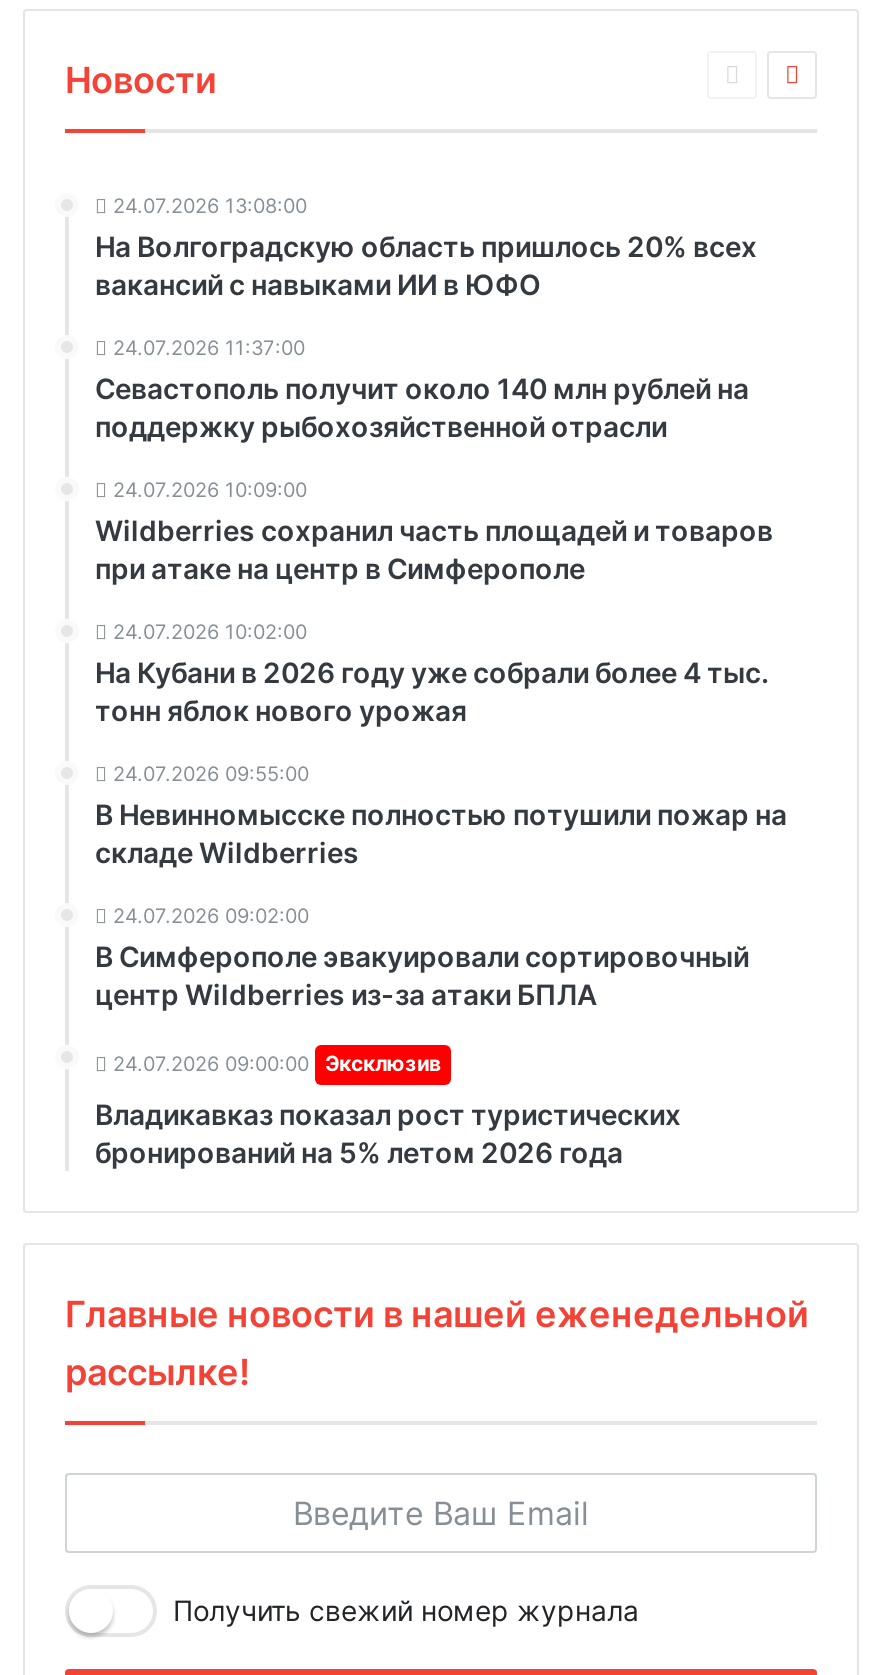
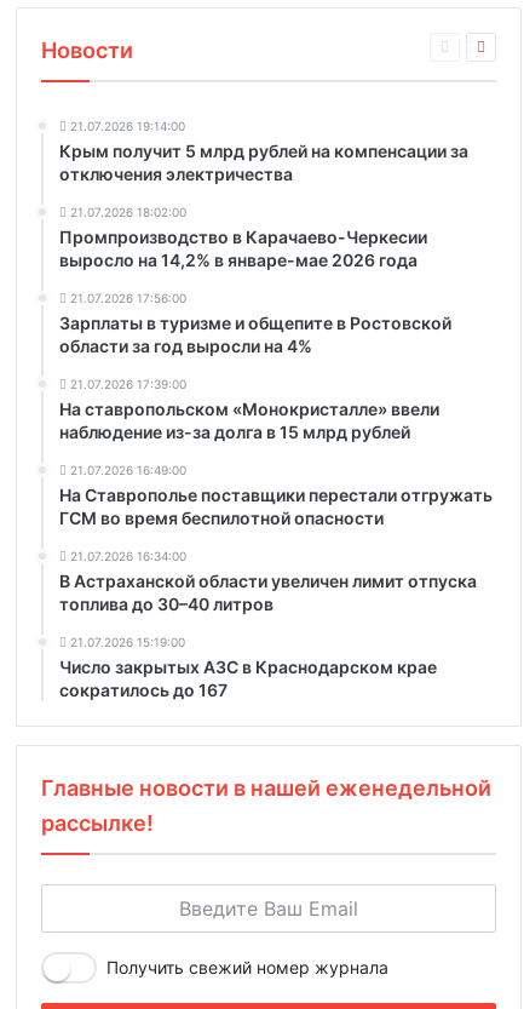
- 24.07.2026 13:08:00
- На Волгоградскую область пришлось 20% всех
- вакансий с навыками ИИ в ЮФО
- 24.07.2026 11:37:00
- Севастополь получит около 140 млн рублей на
- поддержку рыбохозяйственной отрасли
- 24.07.2026 10:09:00
- Wildberries сохранил часть площадей и товаров
- при атаке на центр в Симферополе
- 24.07.2026 10:02:00
- На Кубани в 2026 году уже собрали более 4 тыс.
- тонн яблок нового урожая
- 24.07.2026 09:55:00
- В Невинномысске полностью потушили пожар на
- складе Wildberries
- 24.07.2026 09:02:00
- В Симферополе эвакуировали сортировочный
- центр Wildberries из-за атаки БПЛА
- 24.07.2026 09:00:00
- Эксклюзив
- Владикавказ показал рост туристических
- бронирований на 5% летом 2026 года
+ 21.07.2026 19:14:00
+ Крым получит 5 млрд рублей на компенсации за
+ отключения электричества
+ 21.07.2026 18:02:00
+ Промпроизводство в Карачаево-Черкесии
+ выросло на 14,2% в январе-мае 2026 года
+ 21.07.2026 17:56:00
+ Зарплаты в туризме и общепите в Ростовской
+ области за год выросли на 4%
+ 21.07.2026 17:39:00
+ На ставропольском «Монокристалле» ввели
+ наблюдение из-за долга в 15 млрд рублей
+ 21.07.2026 16:49:00
+ На Ставрополье поставщики перестали отгружать
+ ГСМ во время беспилотной опасности
+ 21.07.2026 16:34:00
+ В Астраханской области увеличен лимит отпуска
+ топлива до 30–40 литров
+ 21.07.2026 15:19:00
+ Число закрытых АЗС в Краснодарском крае
+ сократилось до 167
